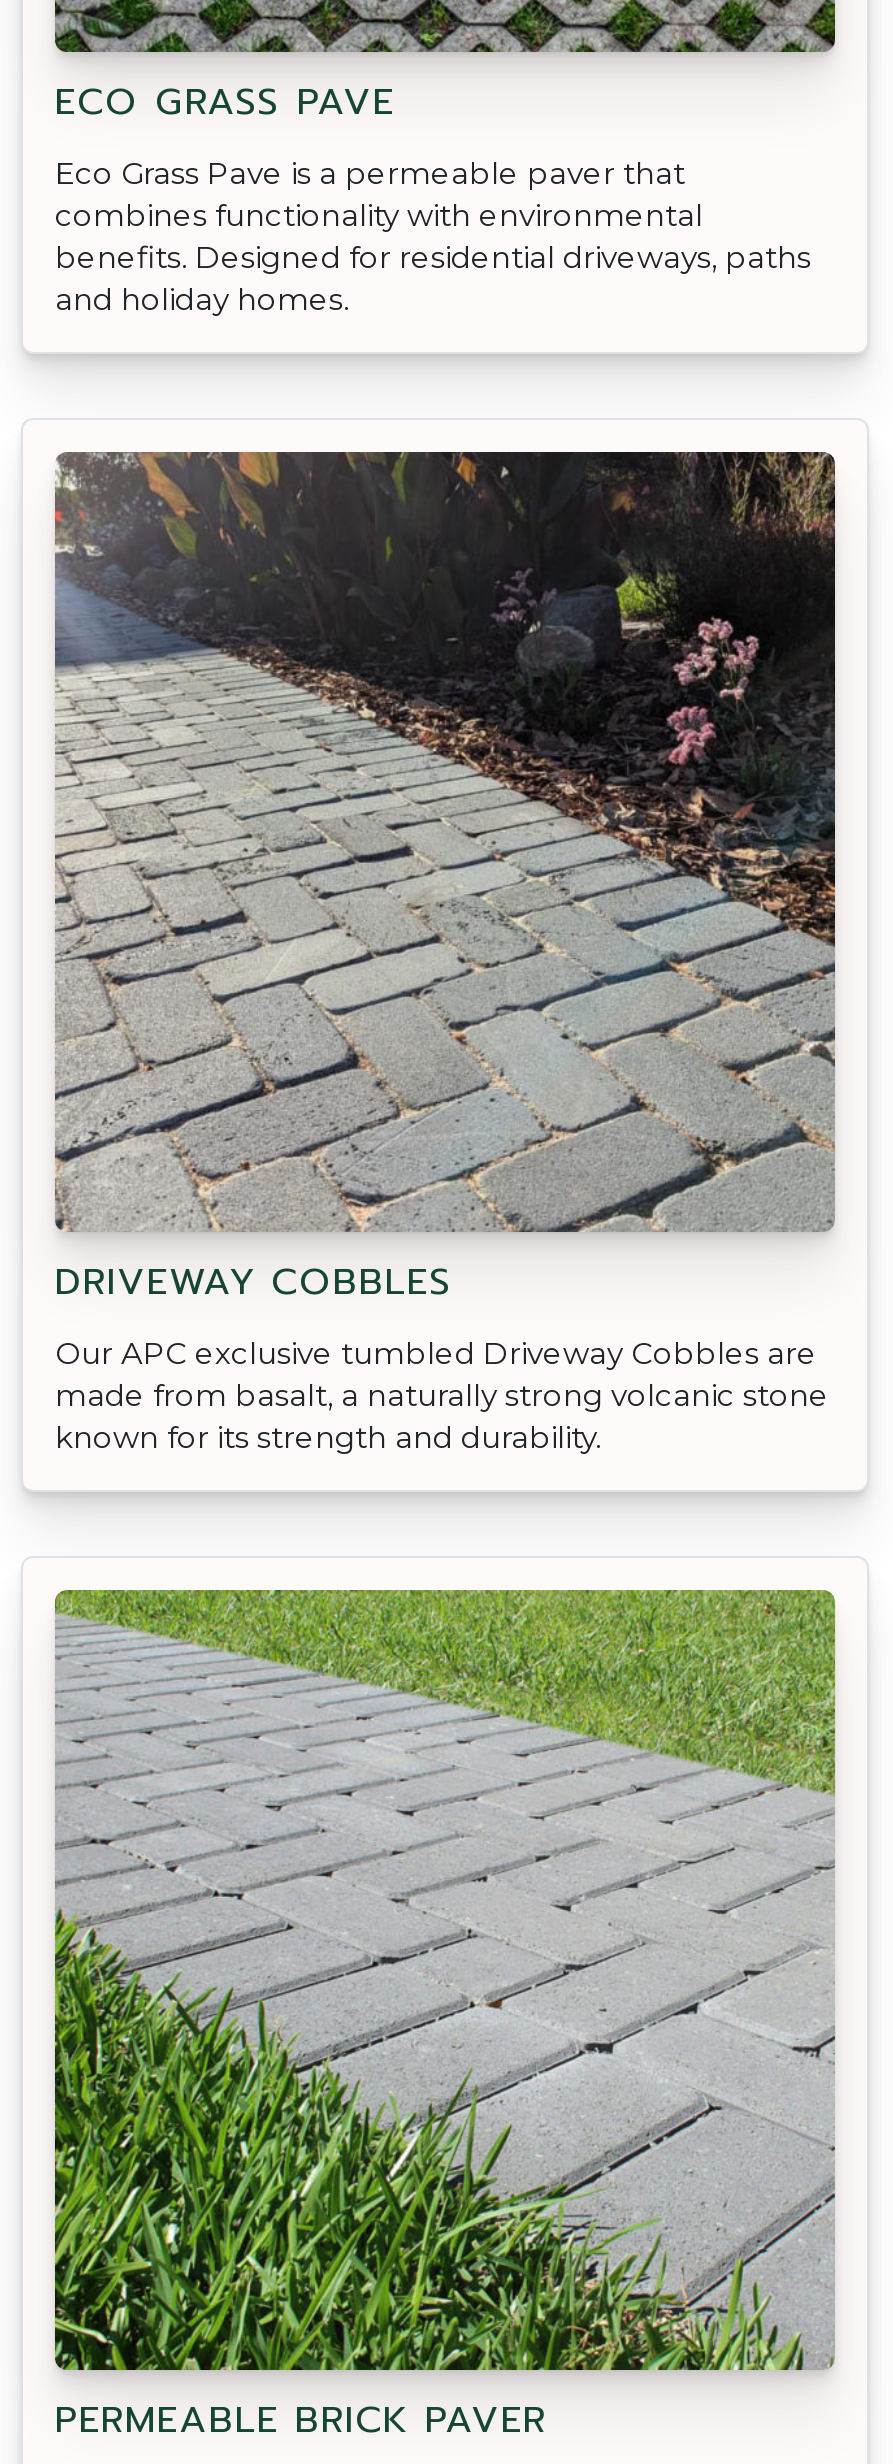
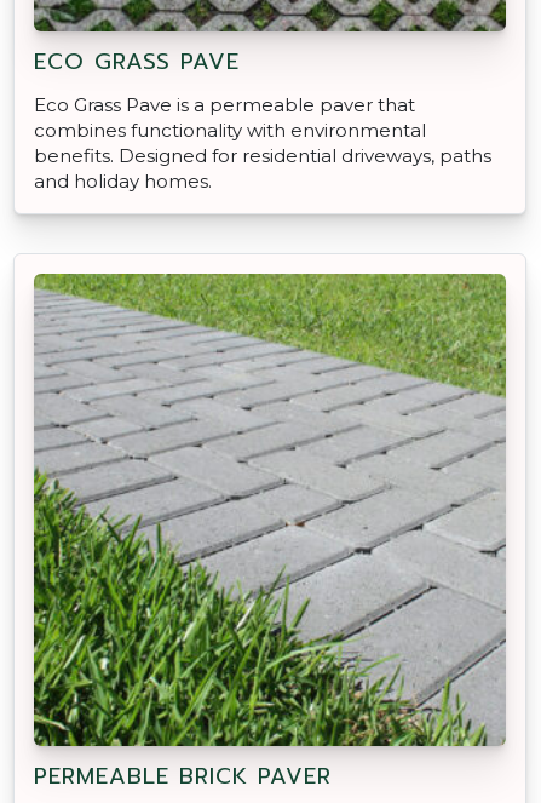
- [image]
- DRIVEWAY COBBLES
- Our APC exclusive tumbled Driveway Cobbles are
- made from basalt, a naturally strong volcanic stone
- known for its strength and durability.
